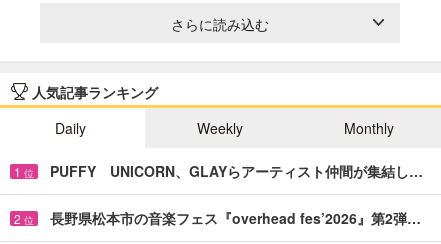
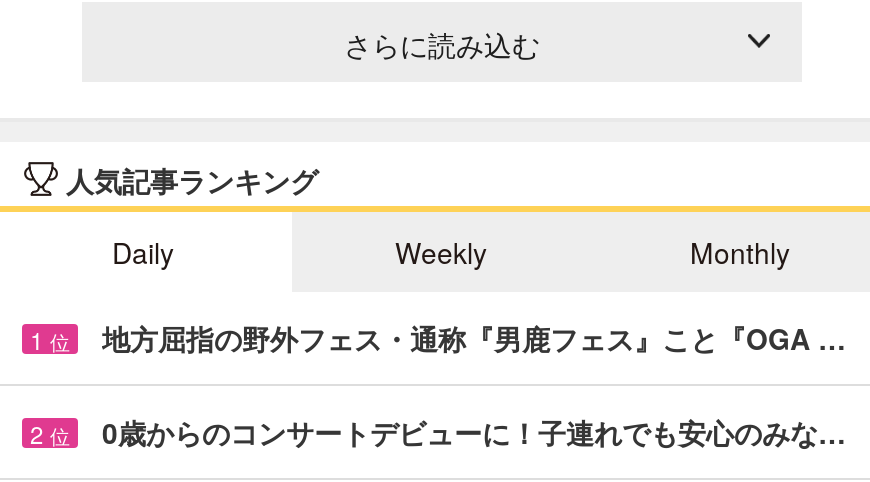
- PUFFY UNICORN、GLAYらアーティスト仲間が集結し…
+ 地方屈指の野外フェス・通称『男鹿フェス』こと『OGA …

- 長野県松本市の音楽フェス『overhead fes’2026』第2弾…
+ 0歳からのコンサートデビューに！子連れでも安心のみな…
